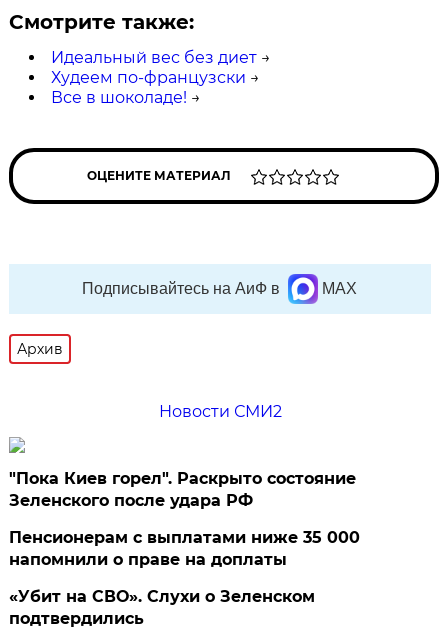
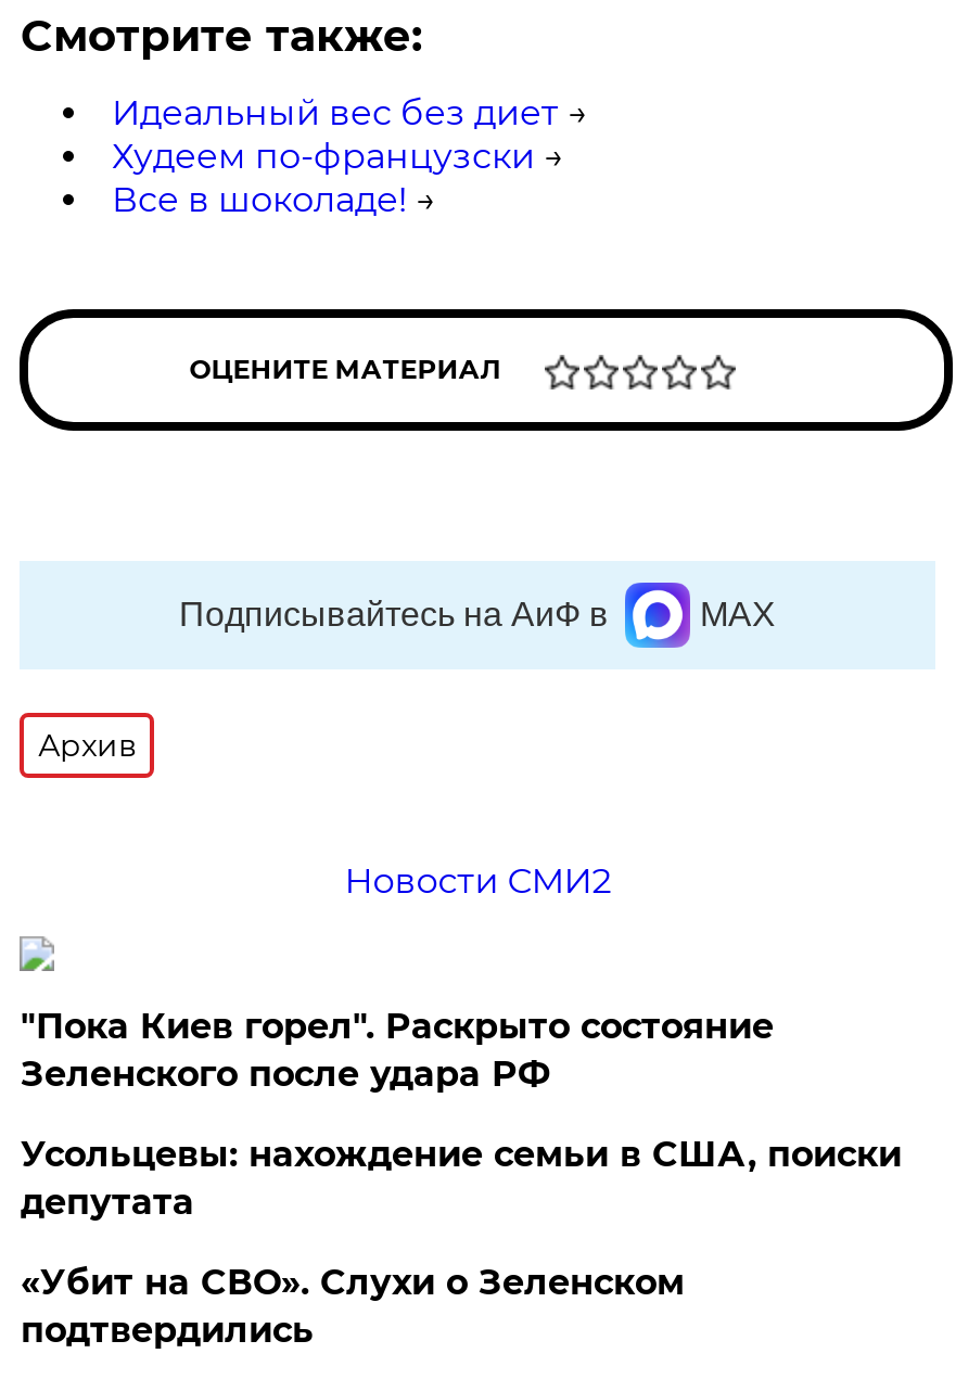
- Пенсионерам с выплатами ниже 35 000
- напомнили о праве на доплаты
+ Усольцевы: нахождение семьи в США, поиски
+ депутата
